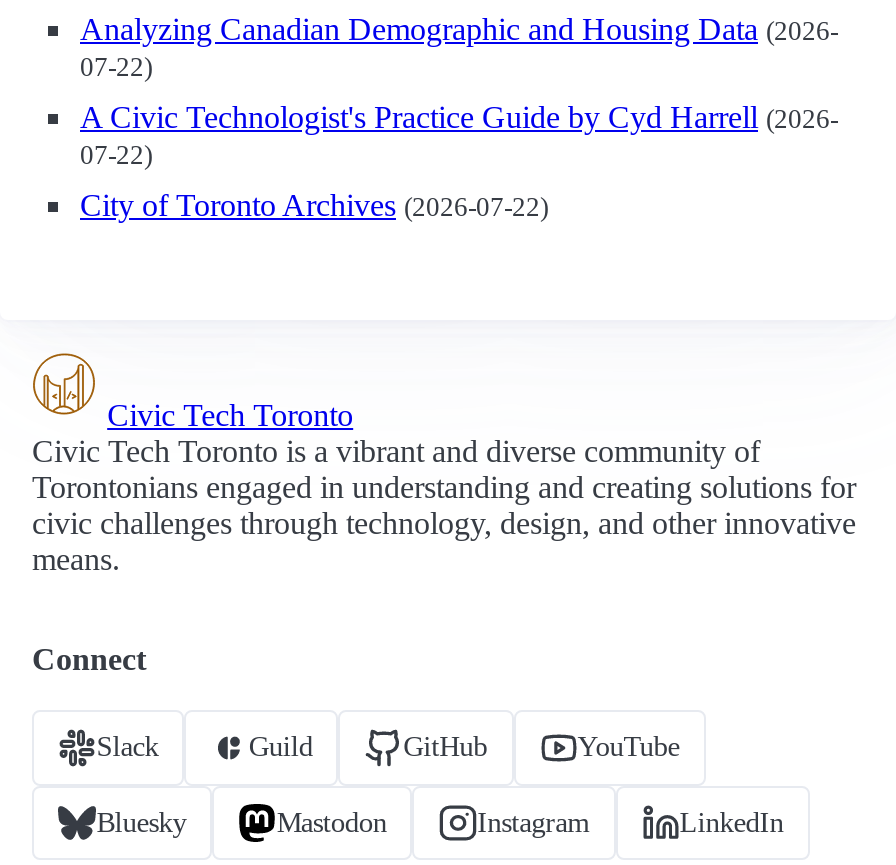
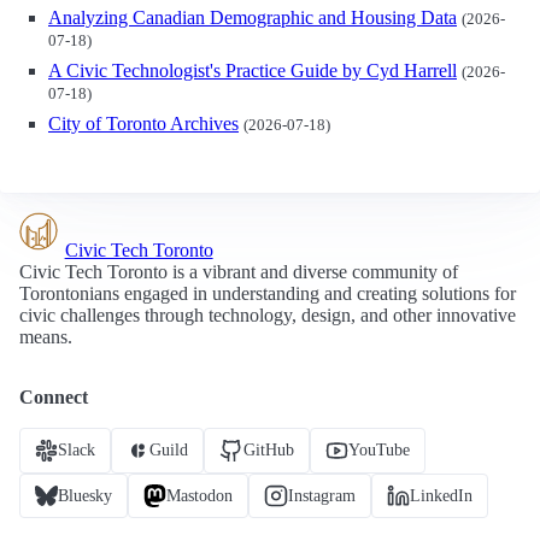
- 07-22)
+ 07-18)

- 07-22)
+ 07-18)

- City of Toronto Archives (2026-07-22)
+ City of Toronto Archives (2026-07-18)
